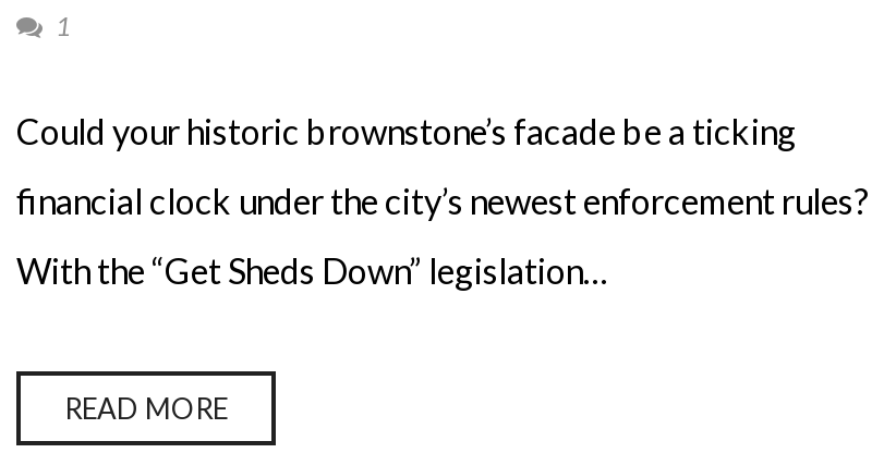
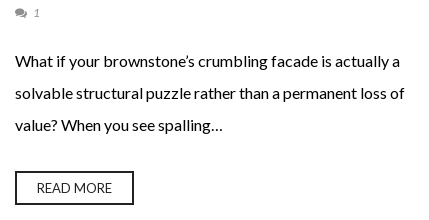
- Could your historic brownstone’s facade be a ticking
+ What if your brownstone’s crumbling facade is actually a

- financial clock under the city’s newest enforcement rules?
+ solvable structural puzzle rather than a permanent loss of

- With the “Get Sheds Down” legislation…
+ value? When you see spalling…
